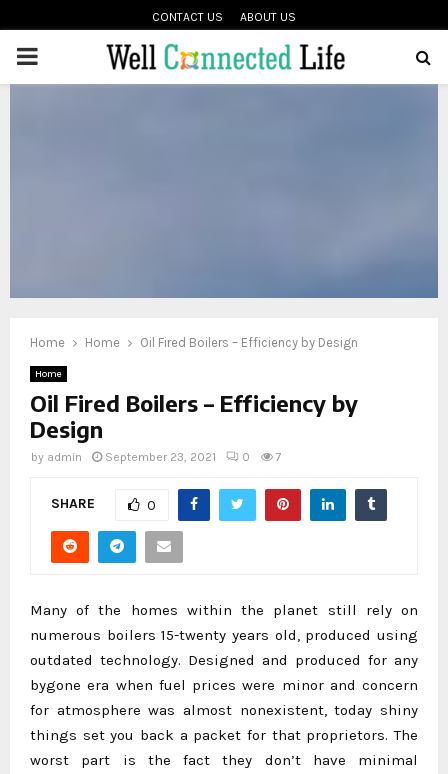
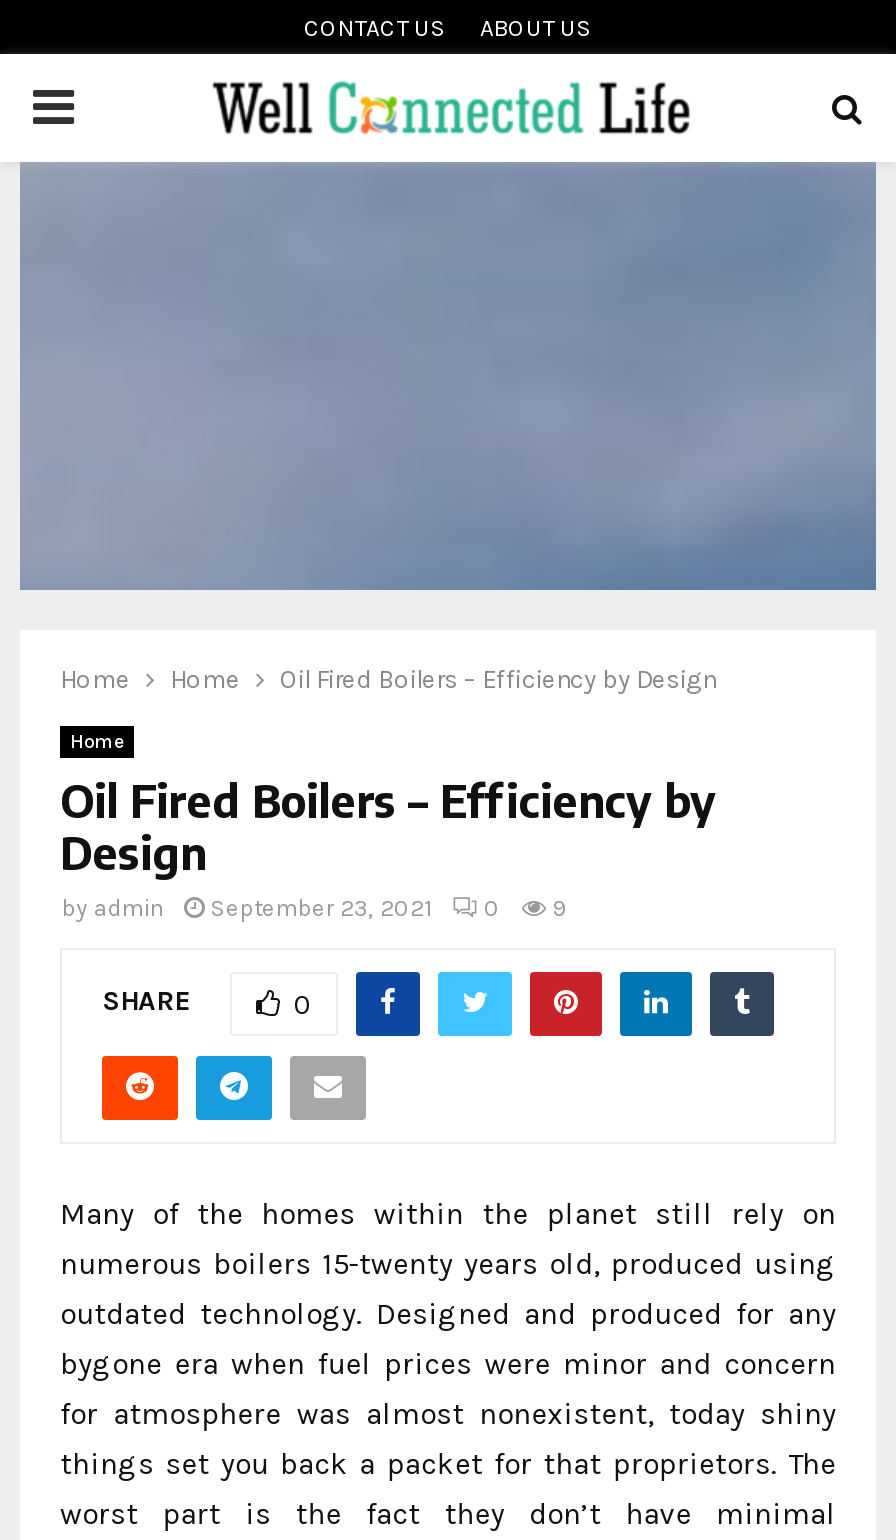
- 7
+ 9
